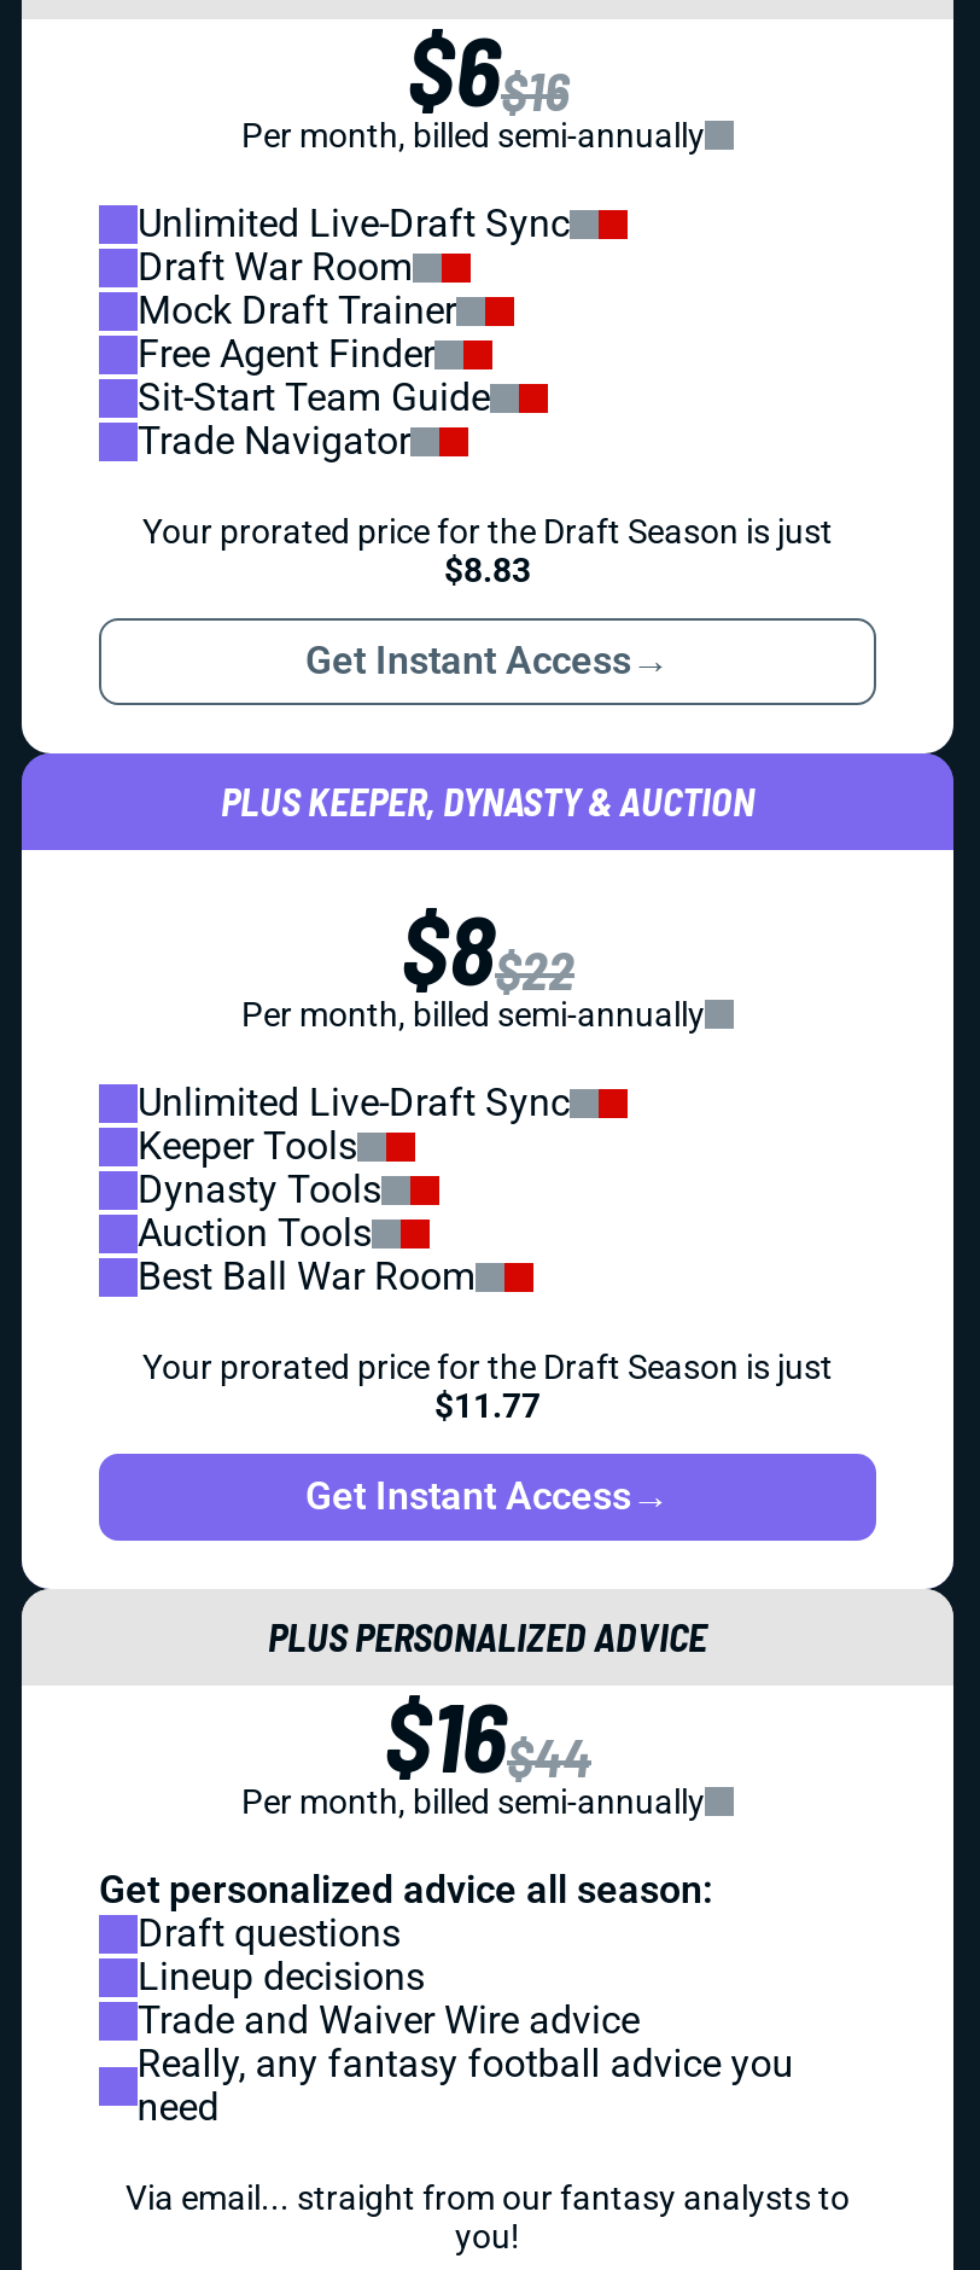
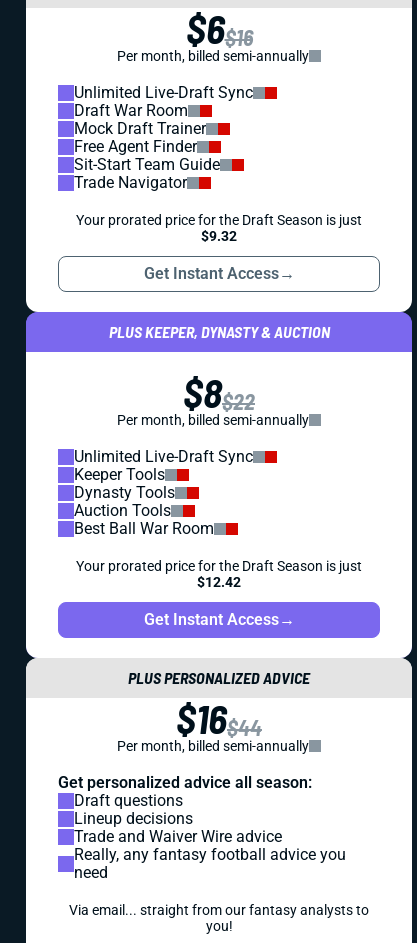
- $8.83
+ $9.32

- $11.77
+ $12.42
